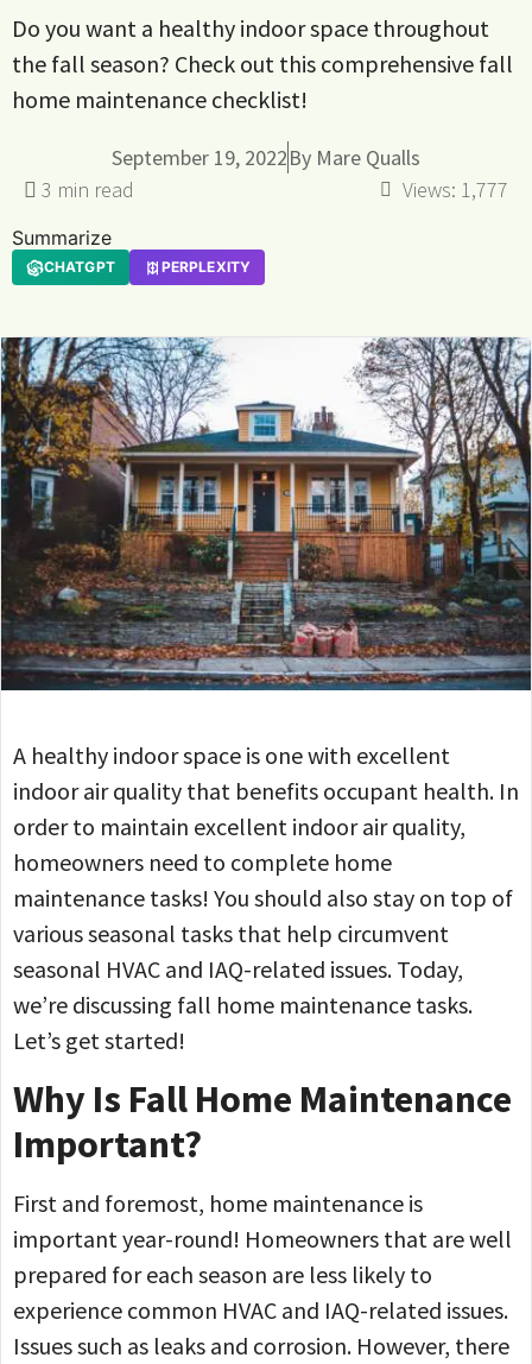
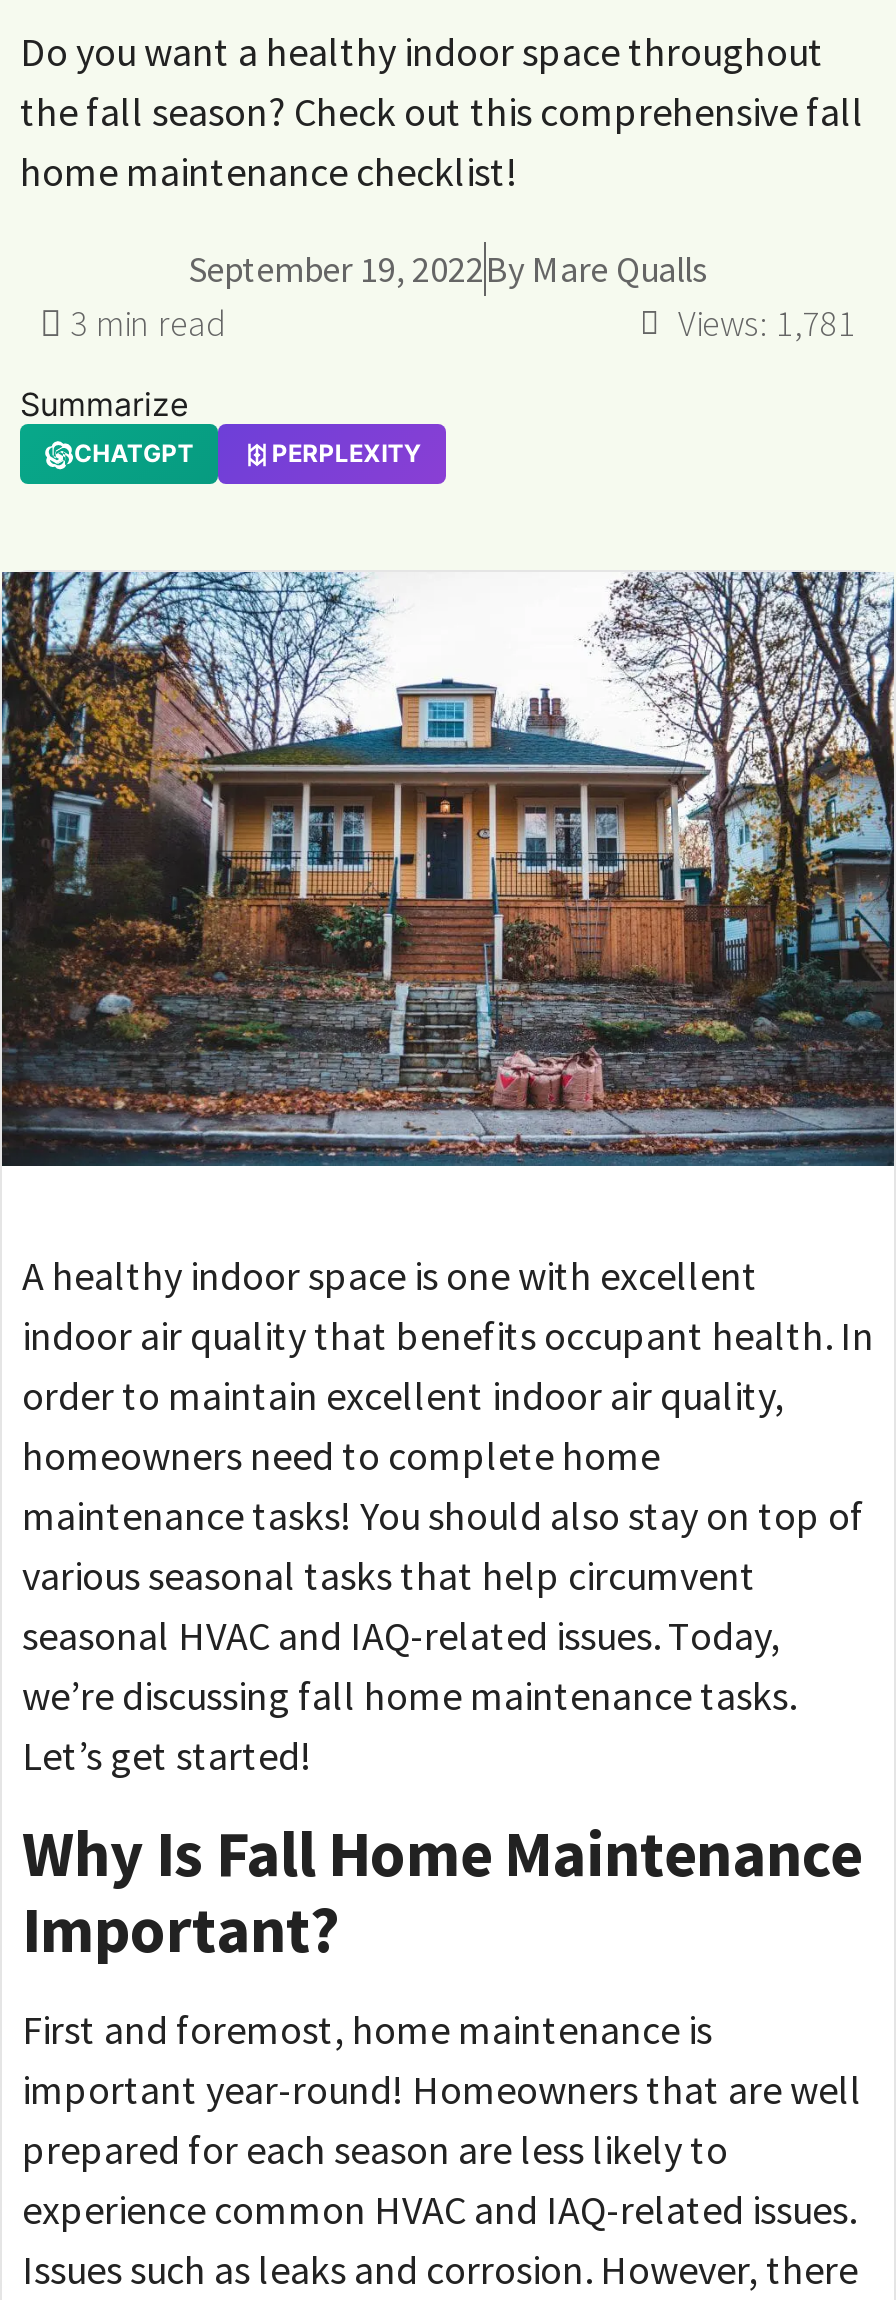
- Views: 1,777
+ Views: 1,781
